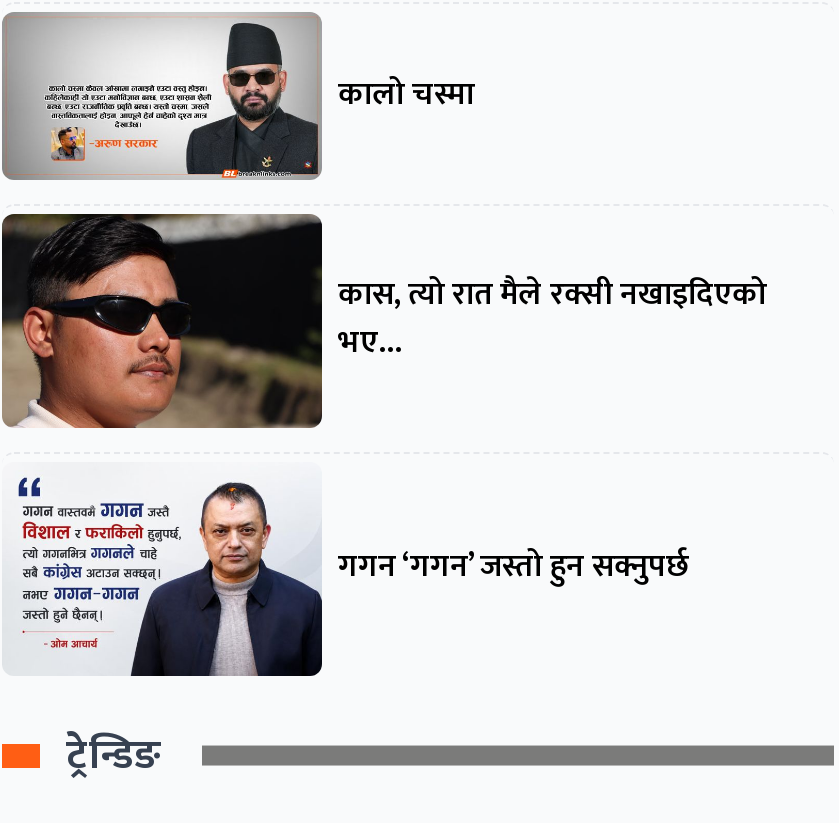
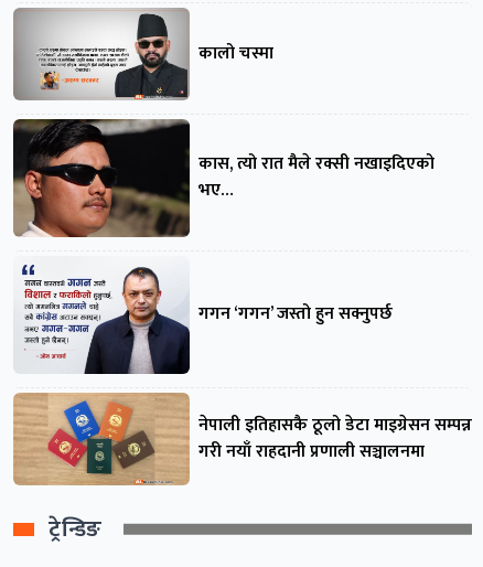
+ [image]
+ नेपाली इतिहासकै ठूलो डेटा माइग्रेसन सम्पन्न
+ गरी नयाँ राहदानी प्रणाली सञ्चालनमा
